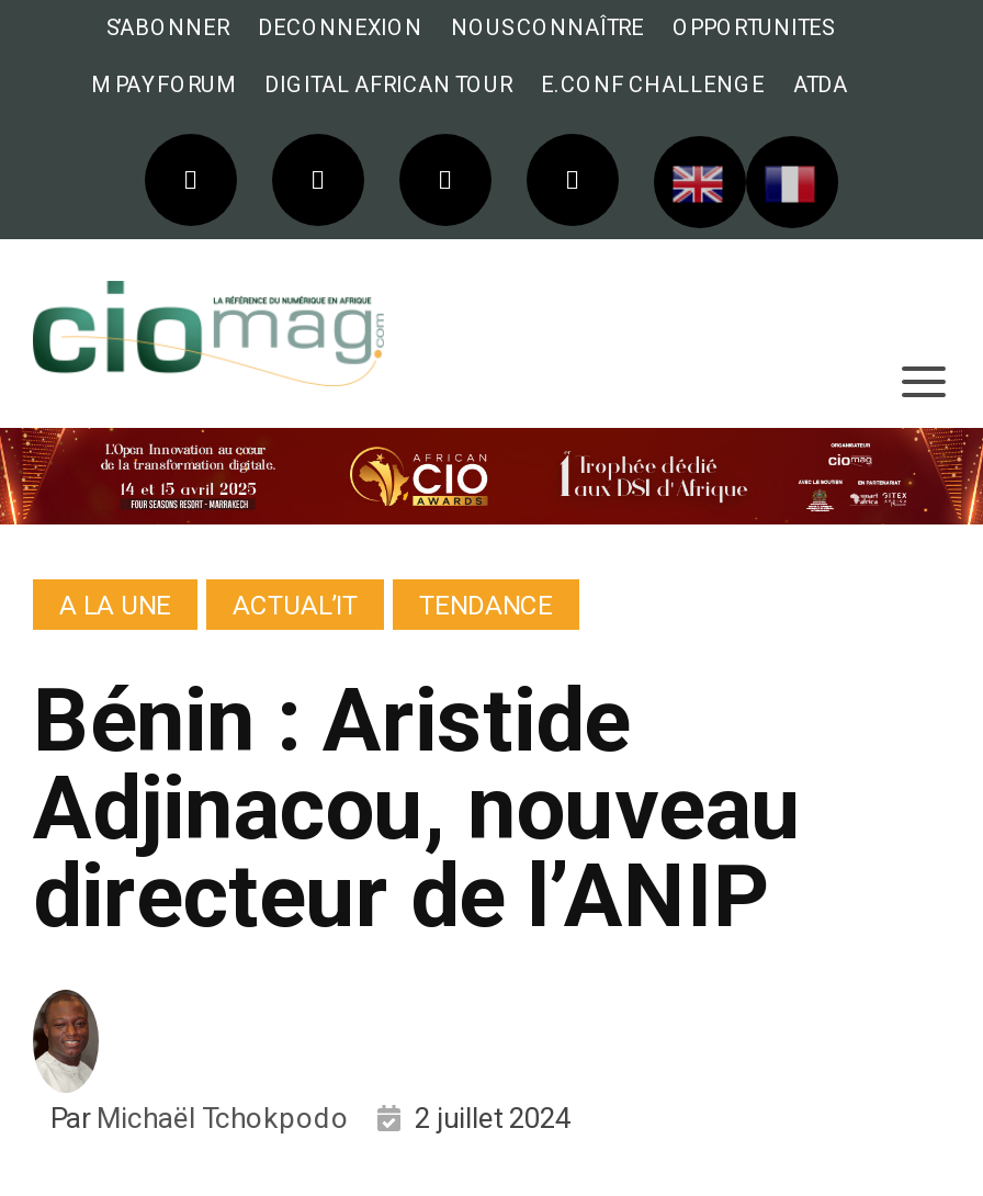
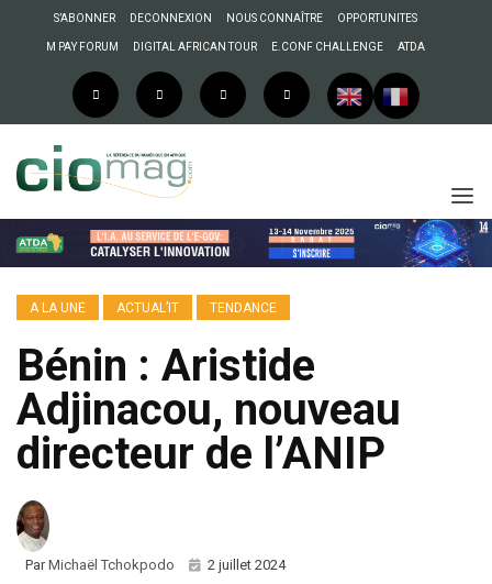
- [image]
+ [image]
